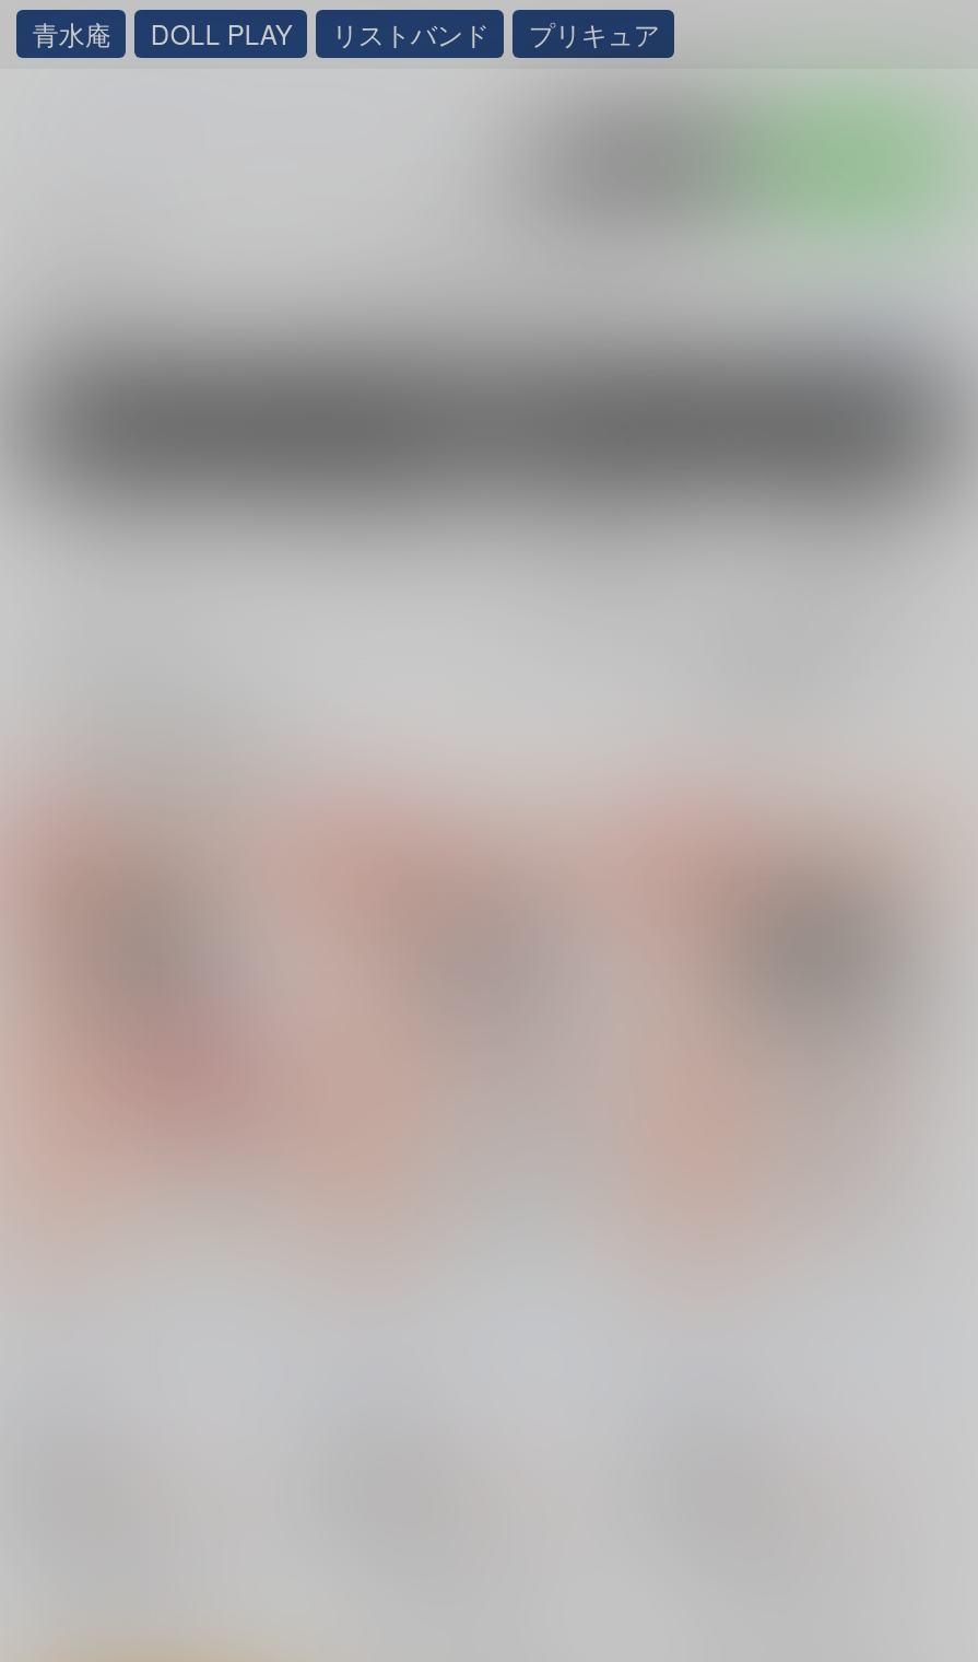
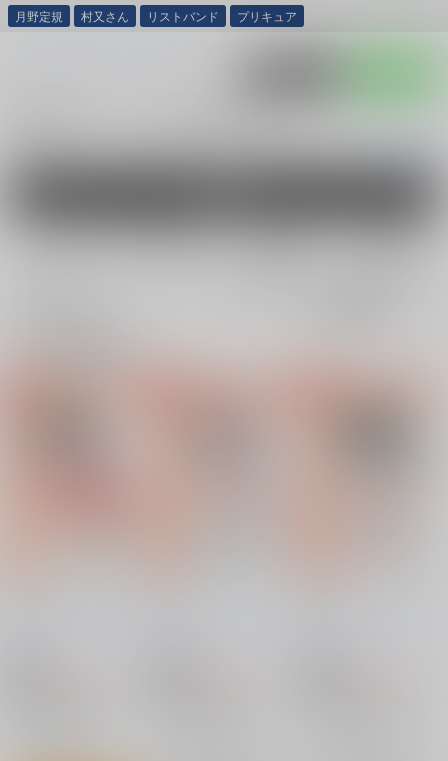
- 青水庵
- DOLL PLAY
+ 月野定規
+ 村又さん
